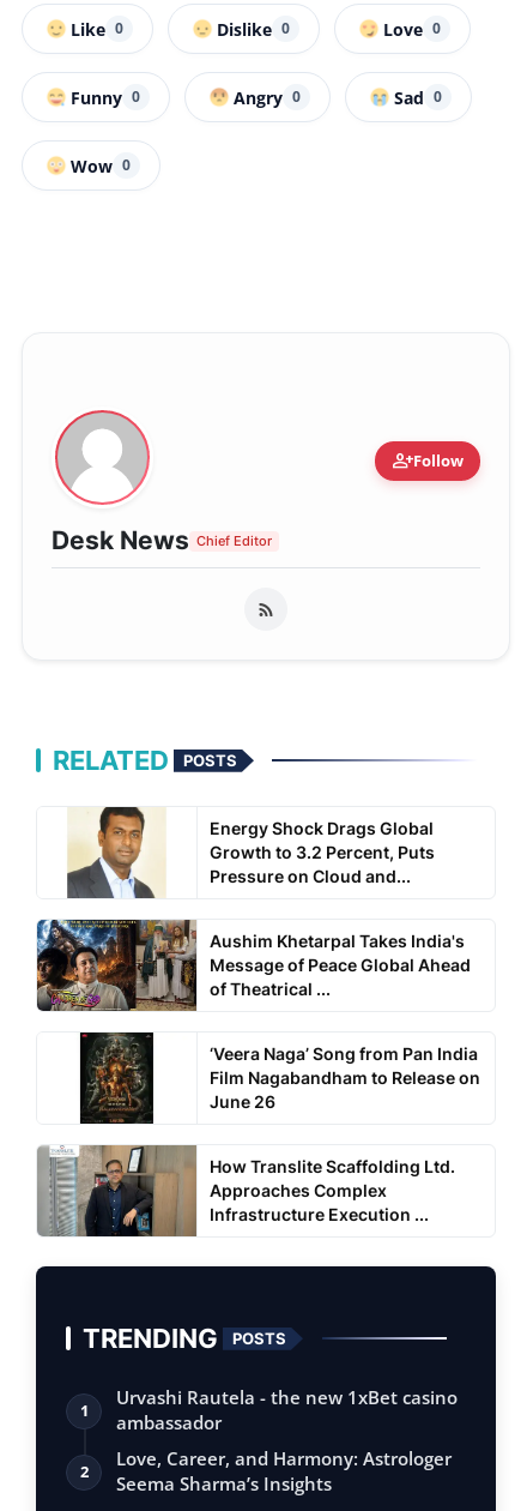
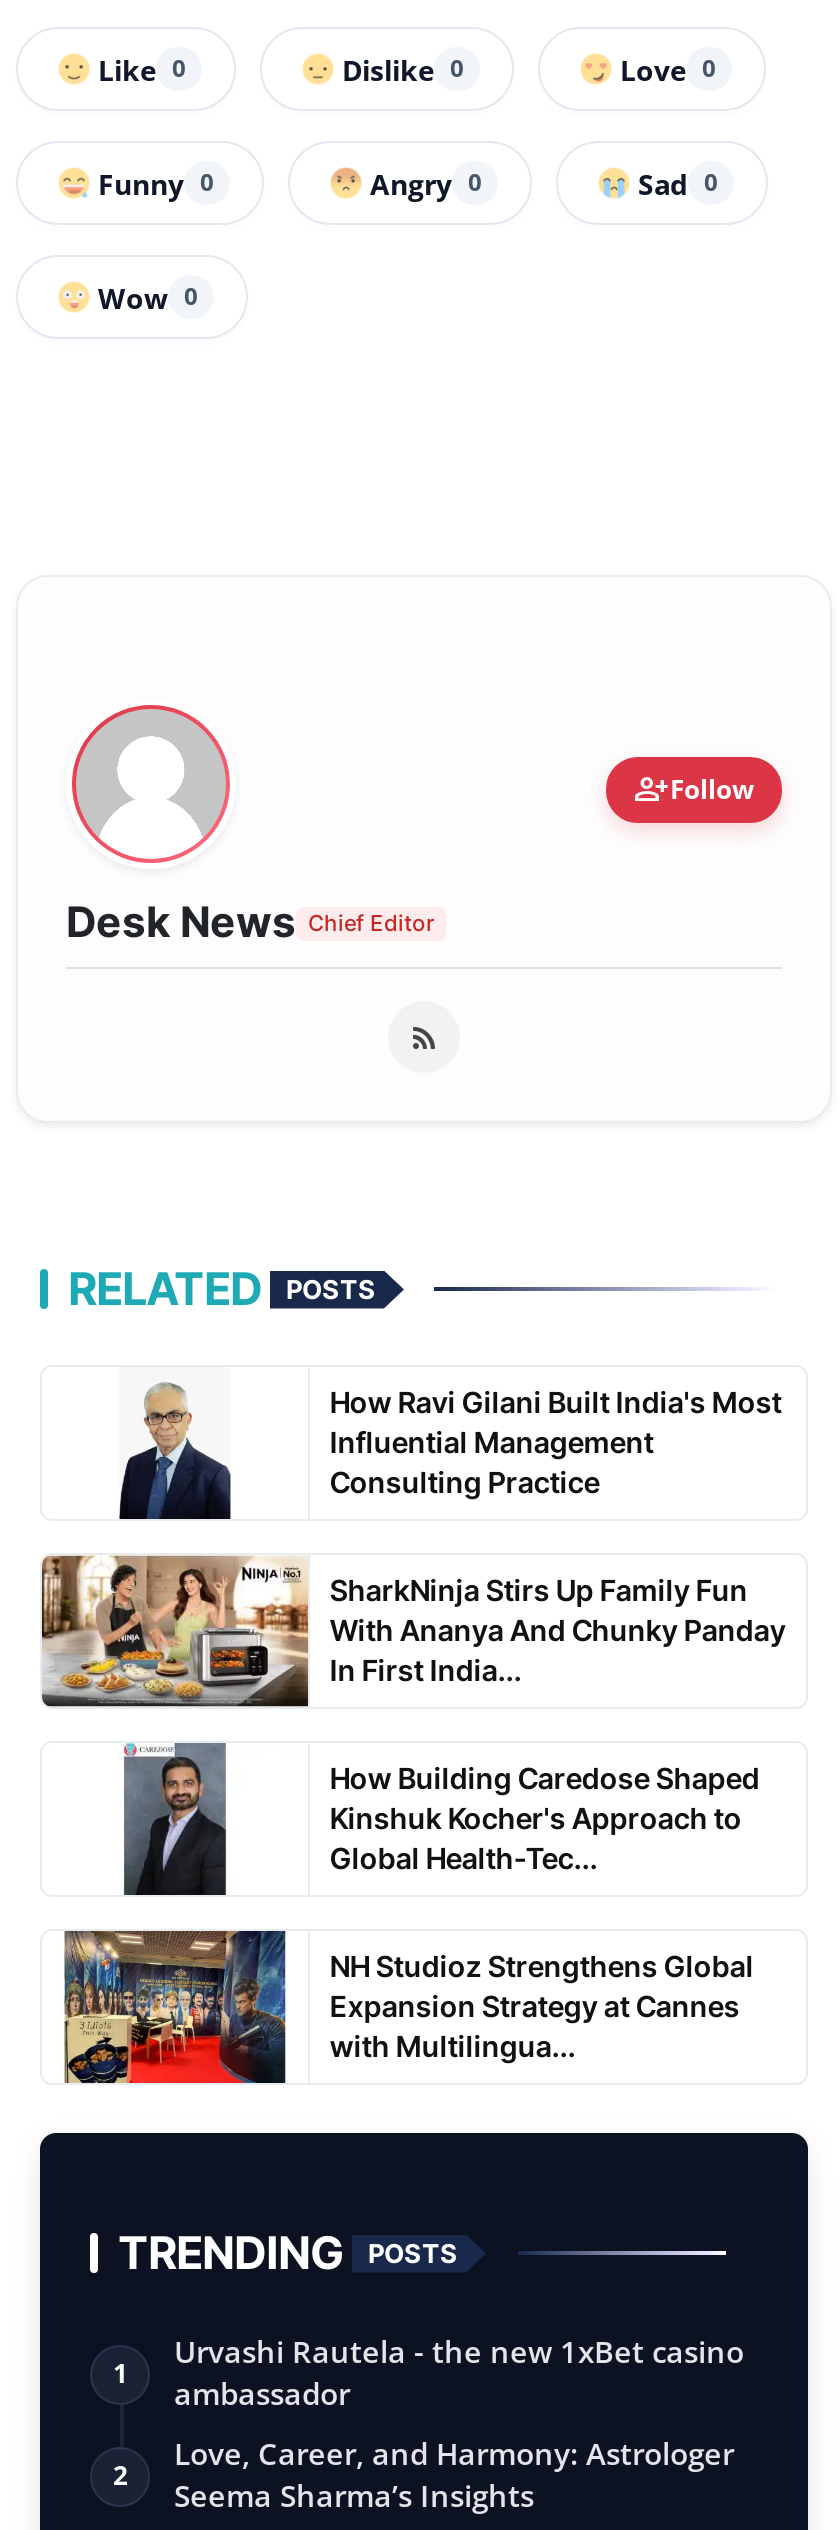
- [image]
- Energy Shock Drags Global
- Growth to 3.2 Percent, Puts
- Pressure on Cloud and...
+ [image]
+ How Ravi Gilani Built India's Most
+ Influential Management
+ Consulting Practice

- [image]
- Aushim Khetarpal Takes India's
- Message of Peace Global Ahead
- of Theatrical ...
+ [image]
+ SharkNinja Stirs Up Family Fun
+ With Ananya And Chunky Panday
+ In First India...

- [image]
+ [image]

- ‘Veera Naga’ Song from Pan India
- Film Nagabandham to Release on
- June 26
+ How Building Caredose Shaped
+ Kinshuk Kocher's Approach to
+ Global Health-Tec...

- [image]
- How Translite Scaffolding Ltd.
- Approaches Complex
- Infrastructure Execution ...
+ [image]
+ NH Studioz Strengthens Global
+ Expansion Strategy at Cannes
+ with Multilingua...
